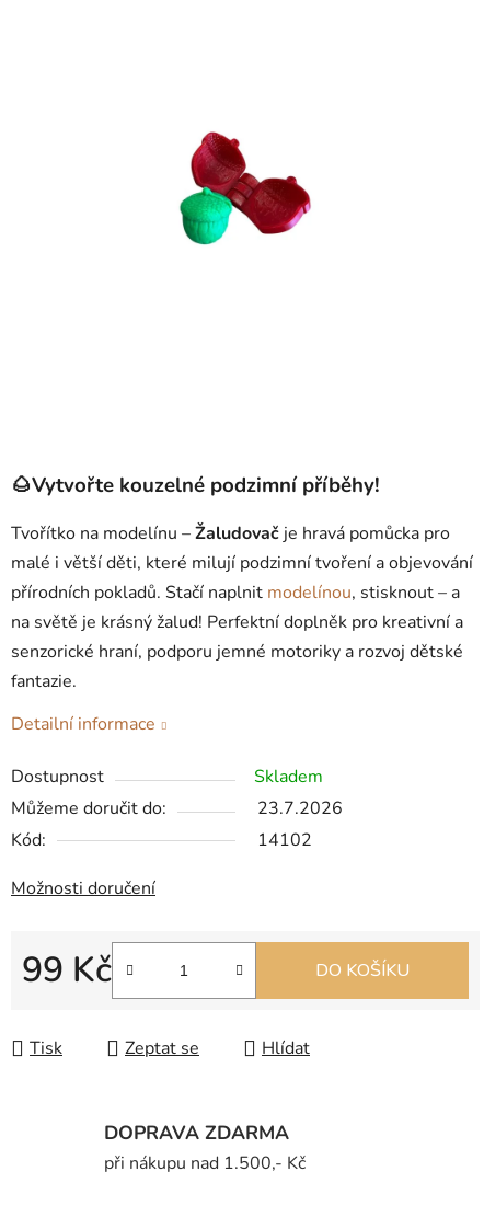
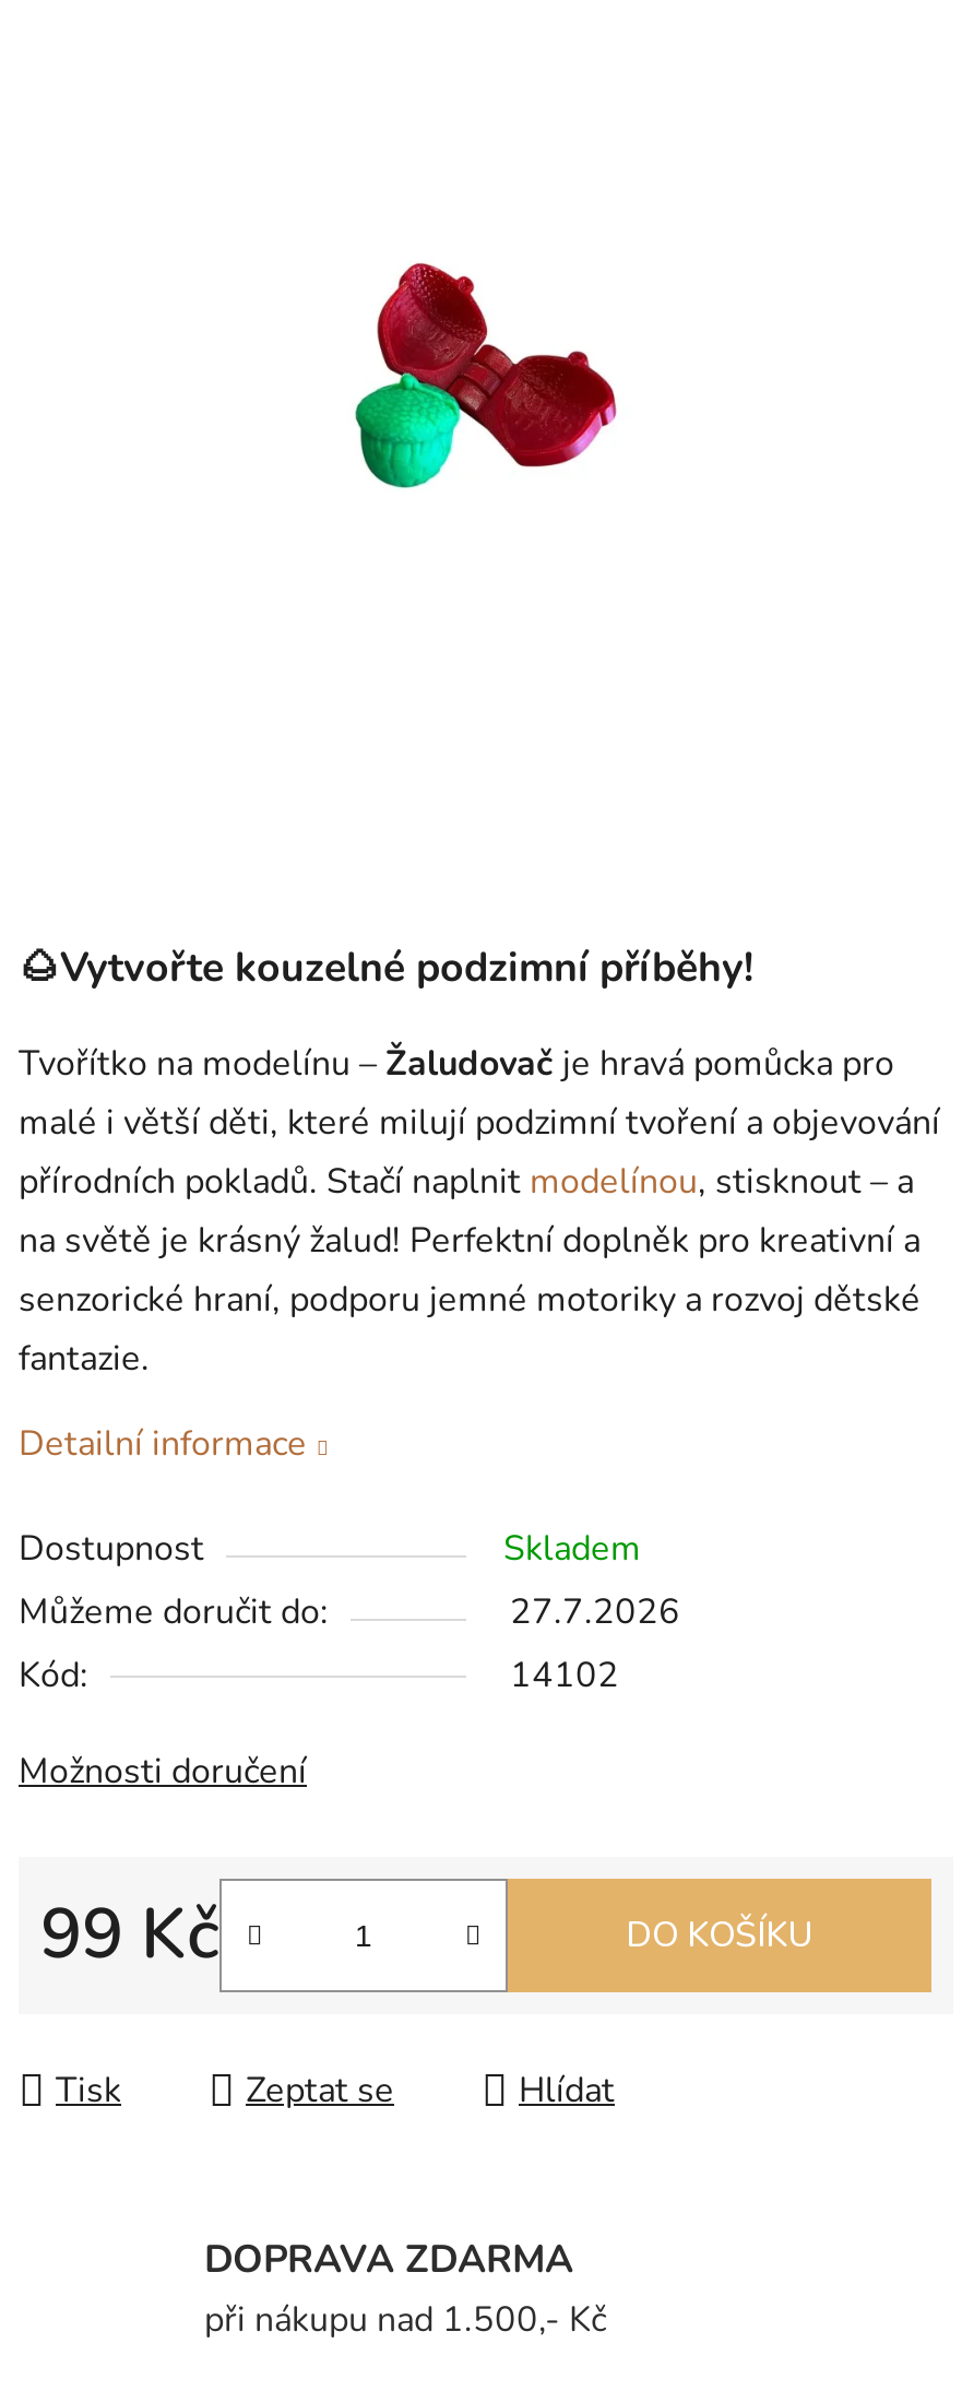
- 23.7.2026
+ 27.7.2026
